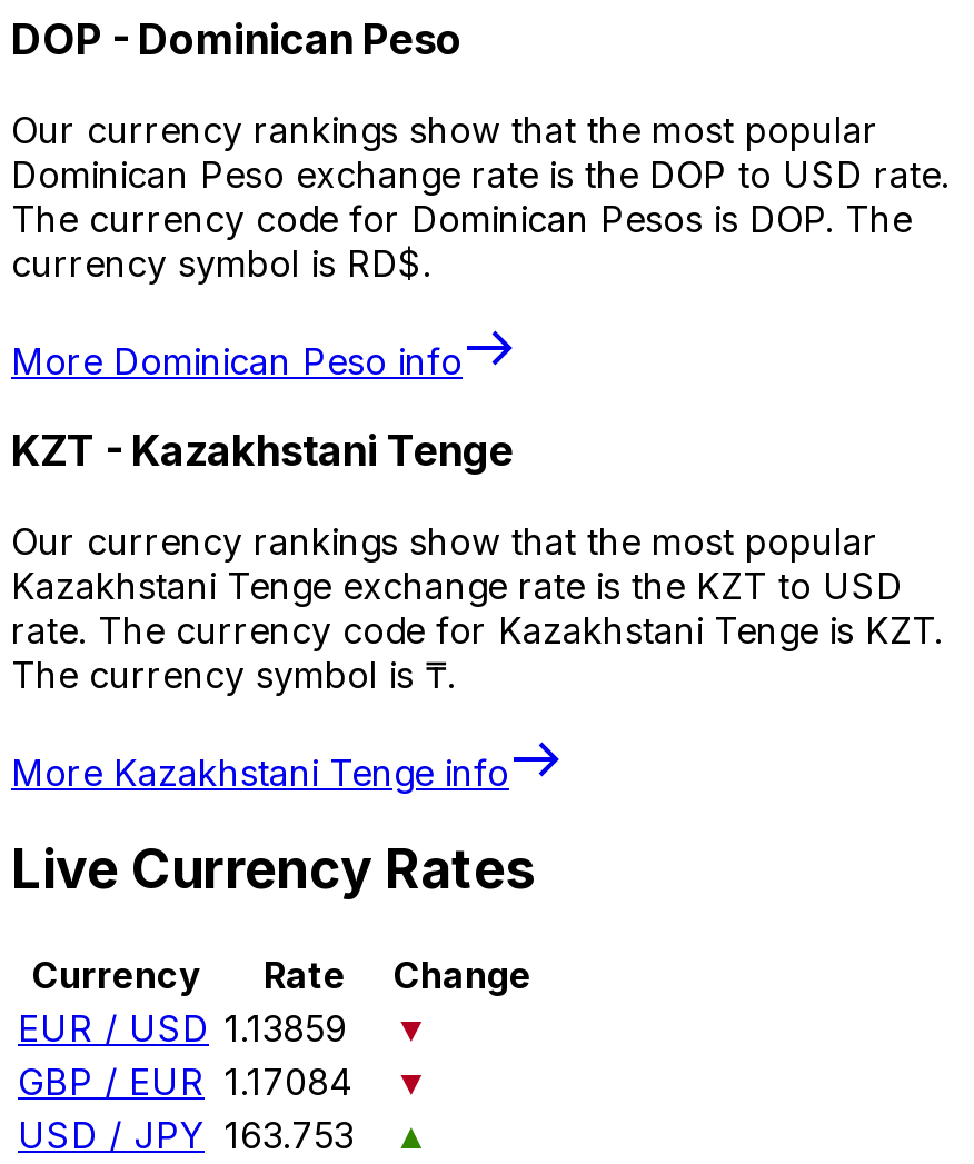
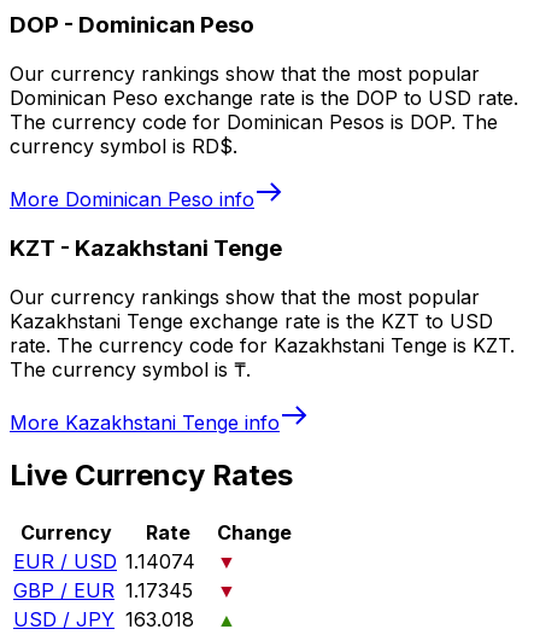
- EUR / USD 1.13859
+ EUR / USD 1.14074

- GBP / EUR 1.17084
+ GBP / EUR 1.17345

- USD / JPY 163.753
+ USD / JPY 163.018
